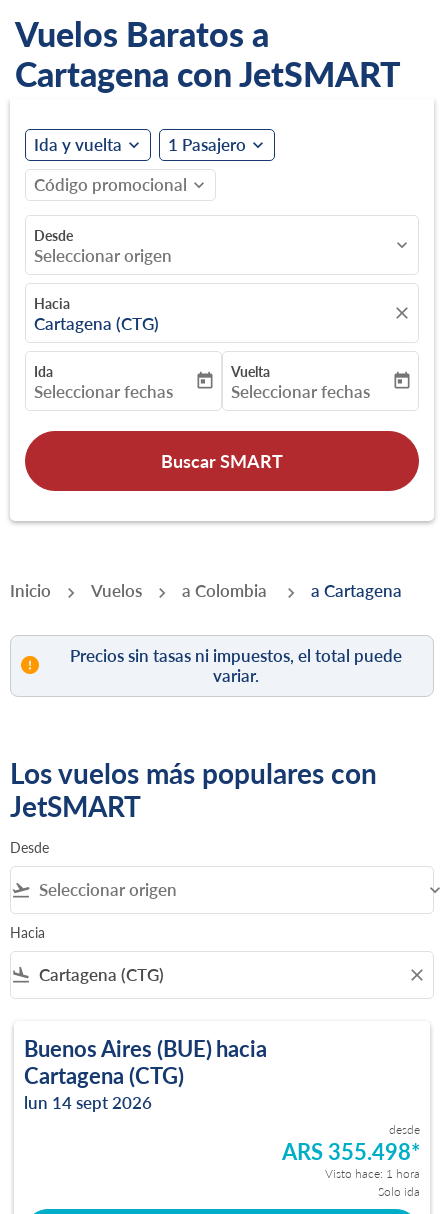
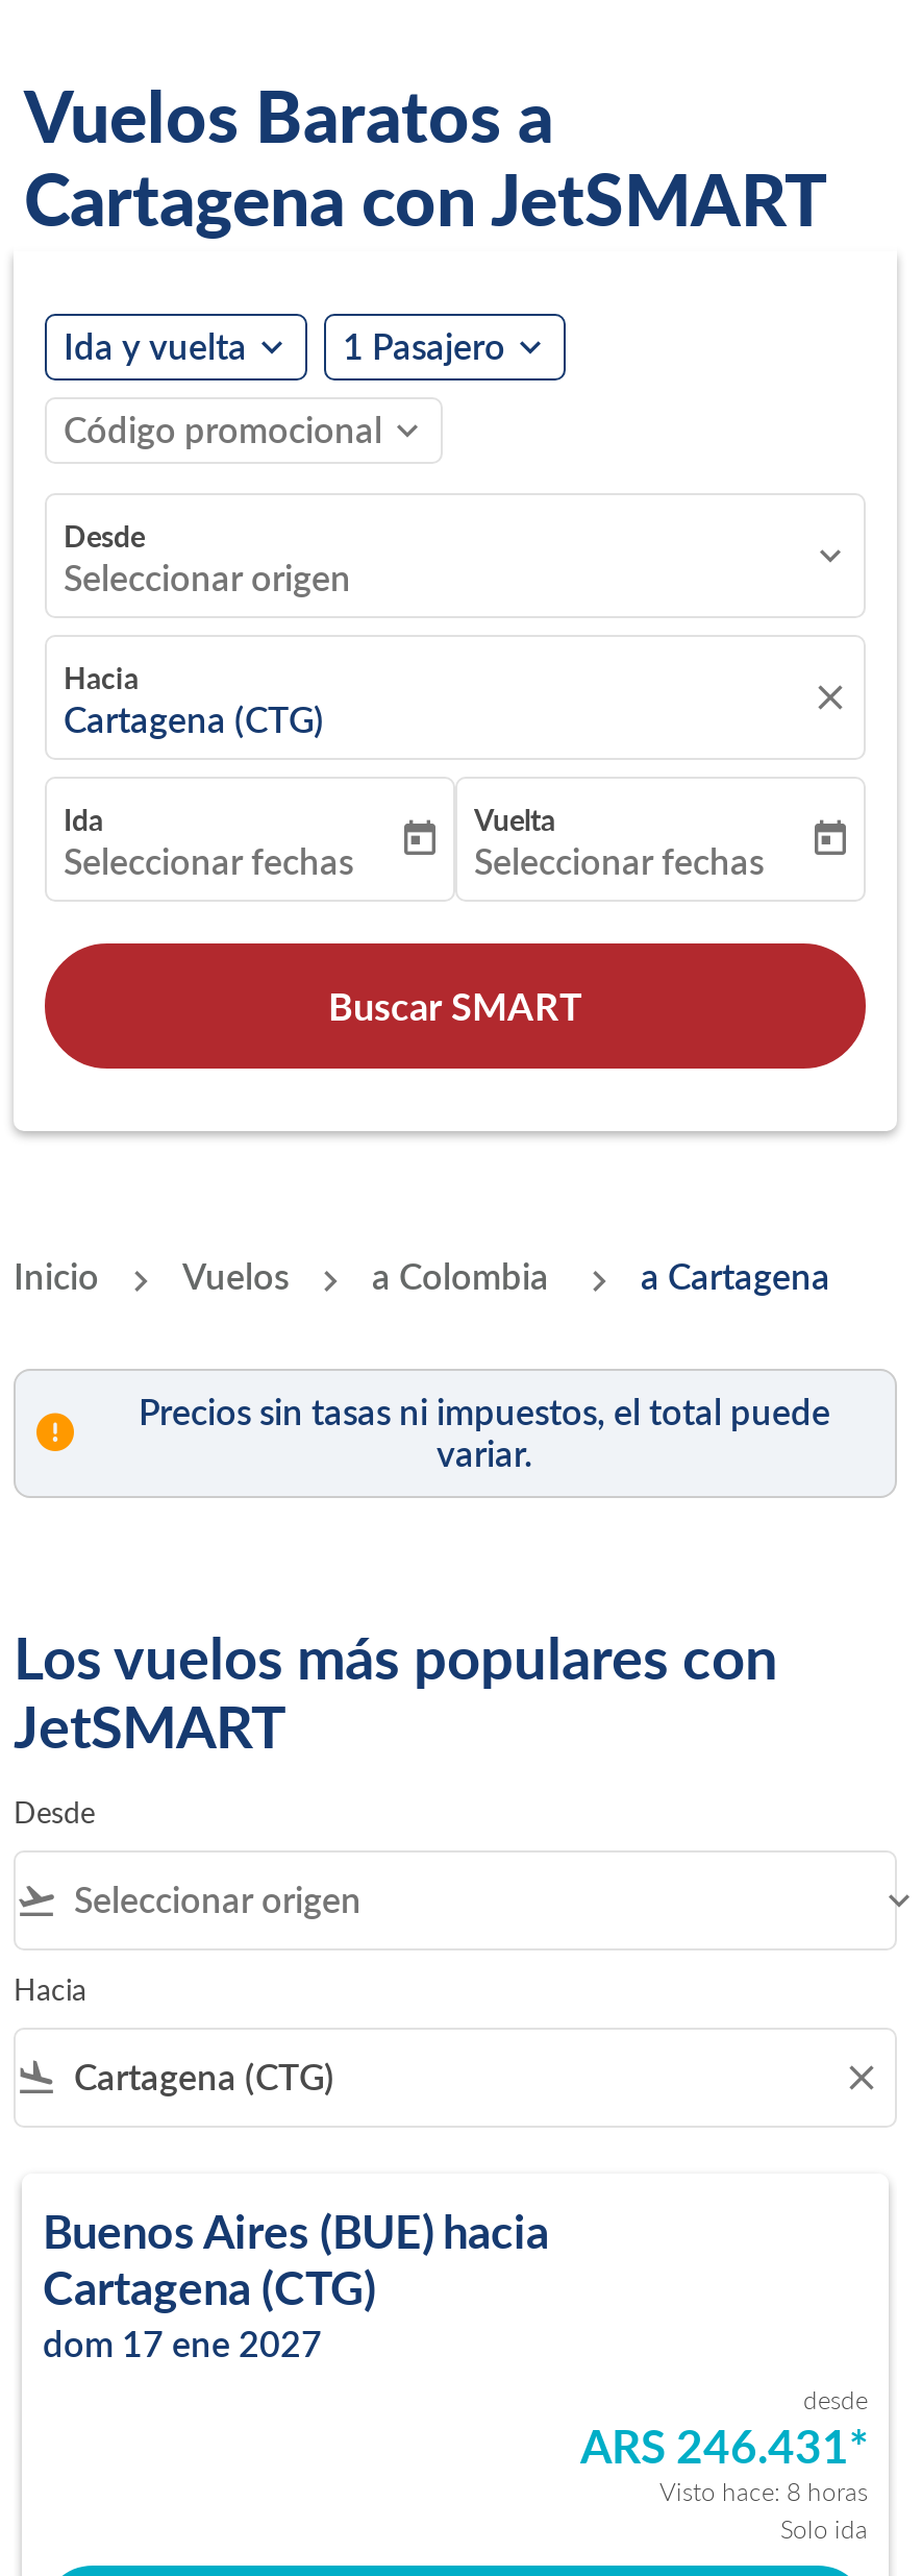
- lun 14 sept 2026
+ dom 17 ene 2027

- ARS 355.498*
+ ARS 246.431*

- Visto hace: 1 hora
+ Visto hace: 8 horas
